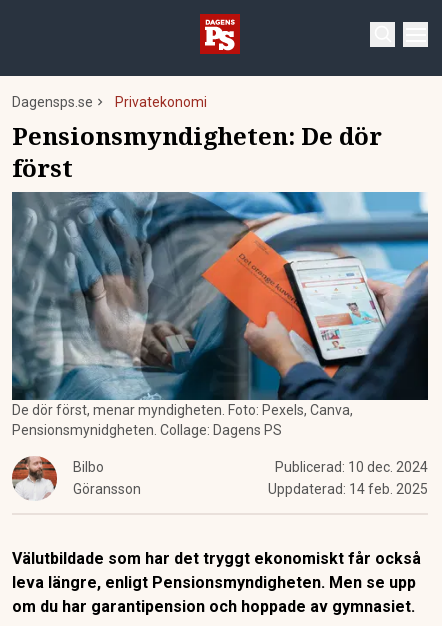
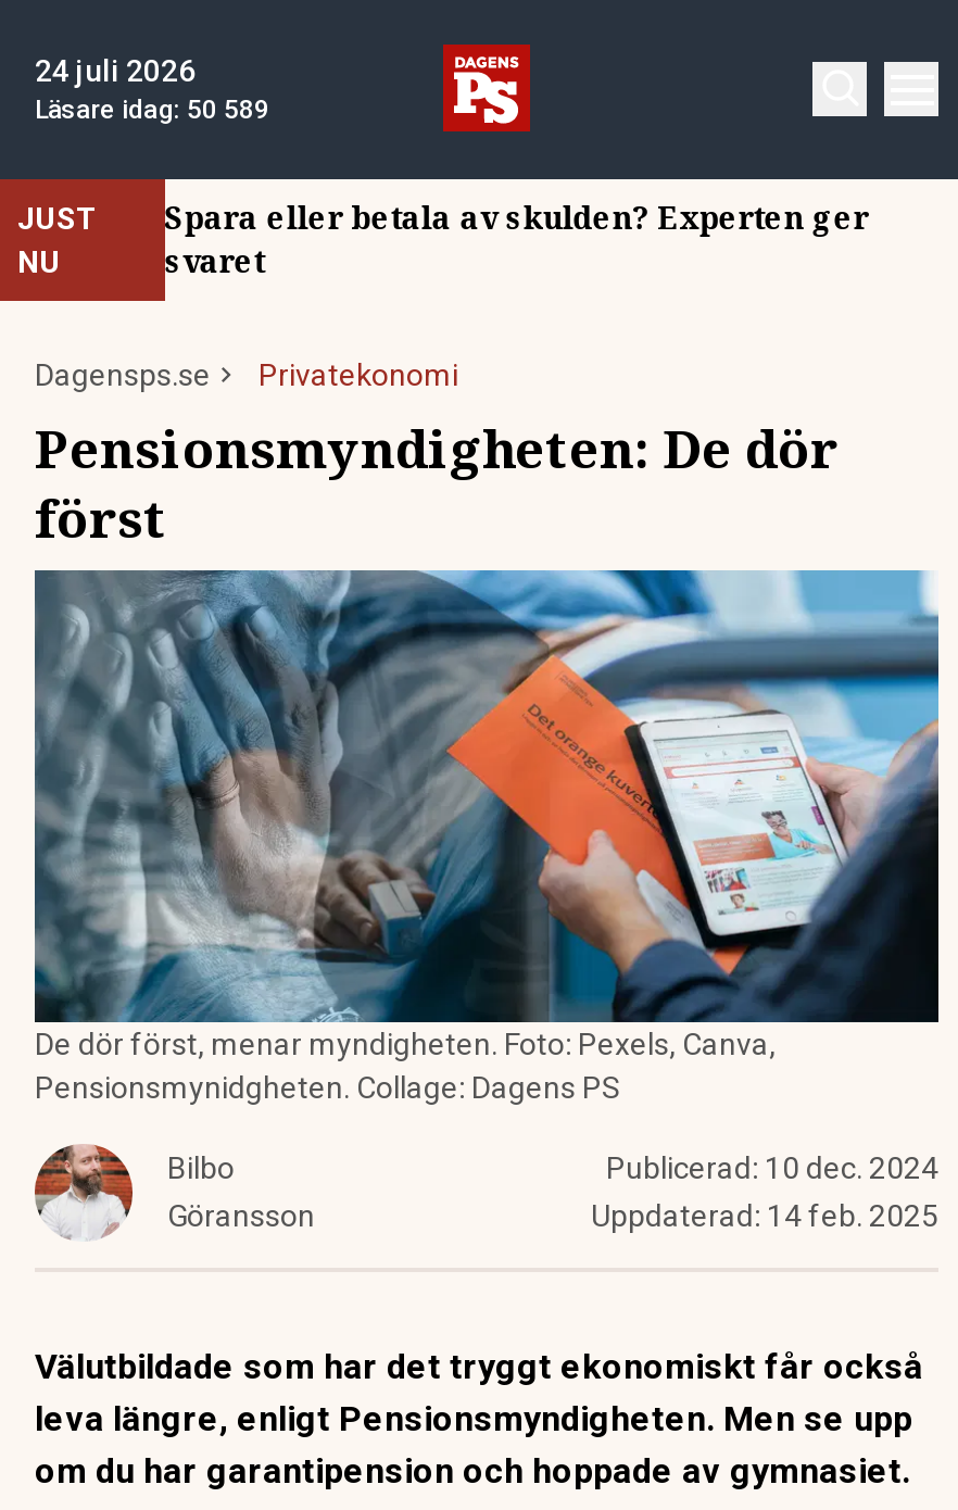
+ [image]
+ 24 juli 2026
+ Läsare idag: 50 589
+ JUST
+ NU

+ Spara eller betala av skulden? Experten ger
+ svaret
